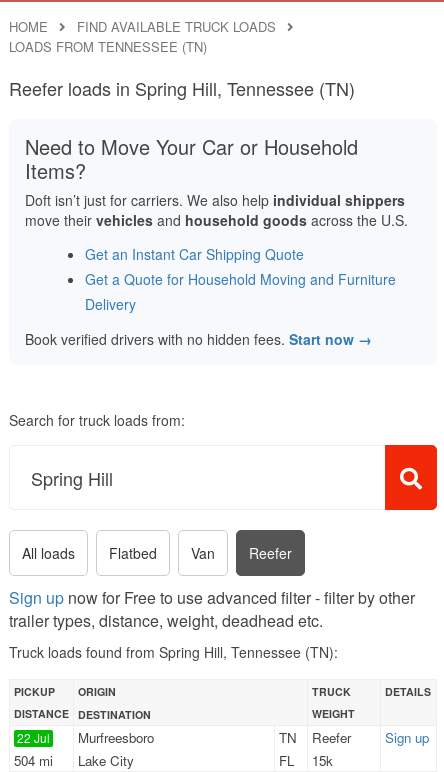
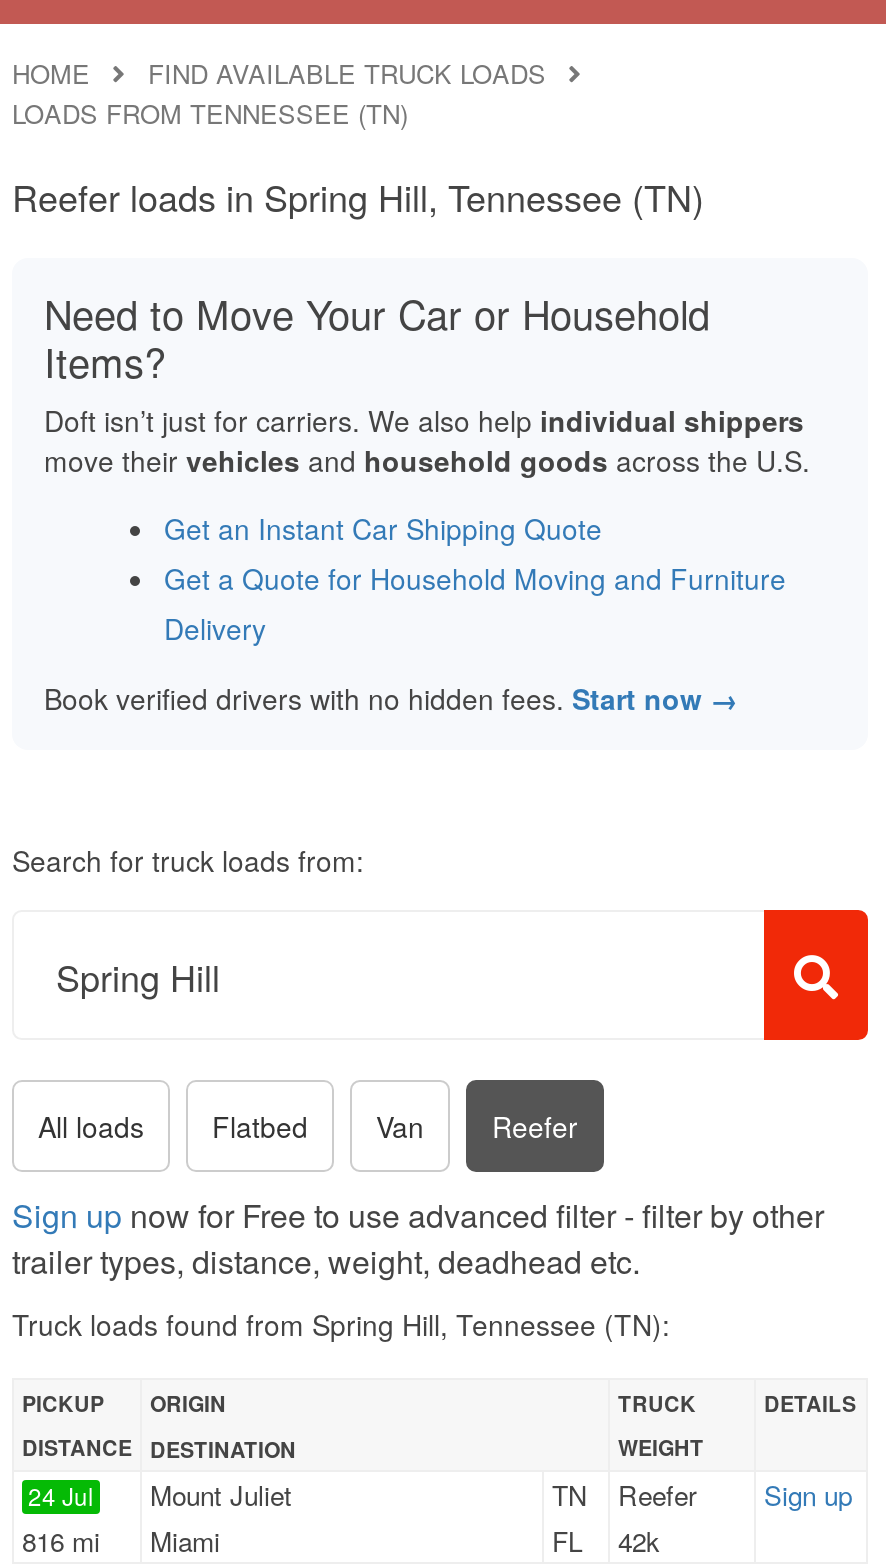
- 22 Jul
- 504 mi
+ 24 Jul
+ 816 mi

- Murfreesboro
+ Mount Juliet

- Lake City
+ Miami

- FL 15k
+ FL 42k
